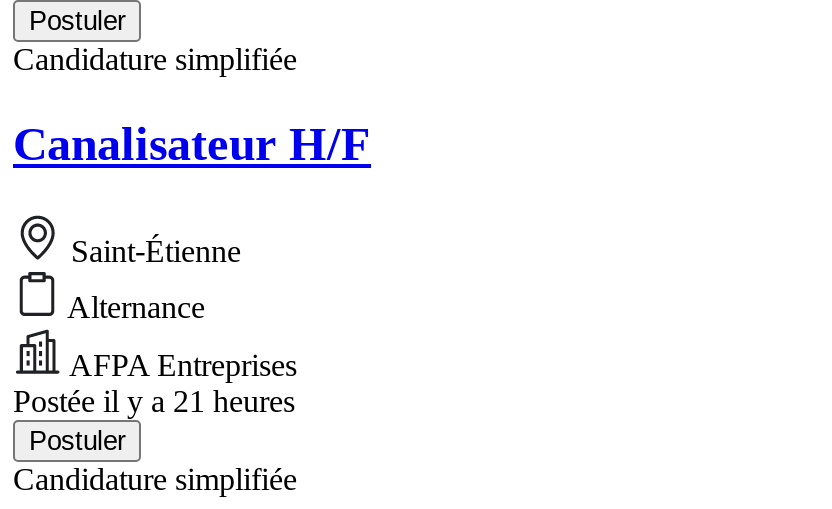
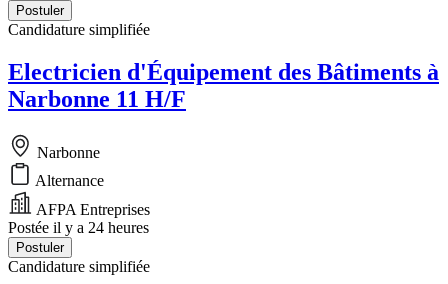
- Canalisateur H/F
+ Electricien d'Équipement des Bâtiments à
+ Narbonne 11 H/F

- Saint-Étienne
+ Narbonne

- Postée il y a 21 heures
+ Postée il y a 24 heures
